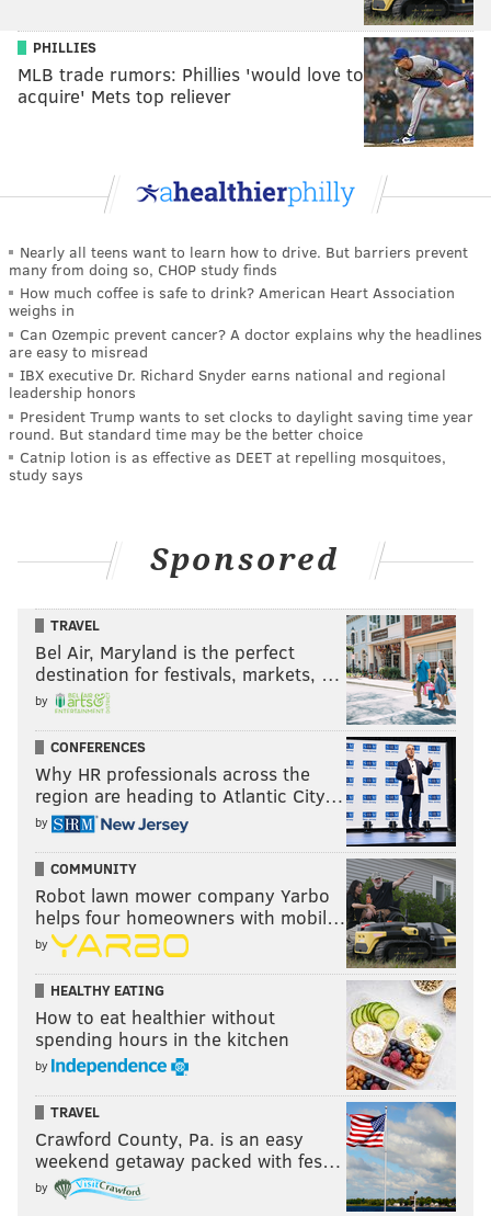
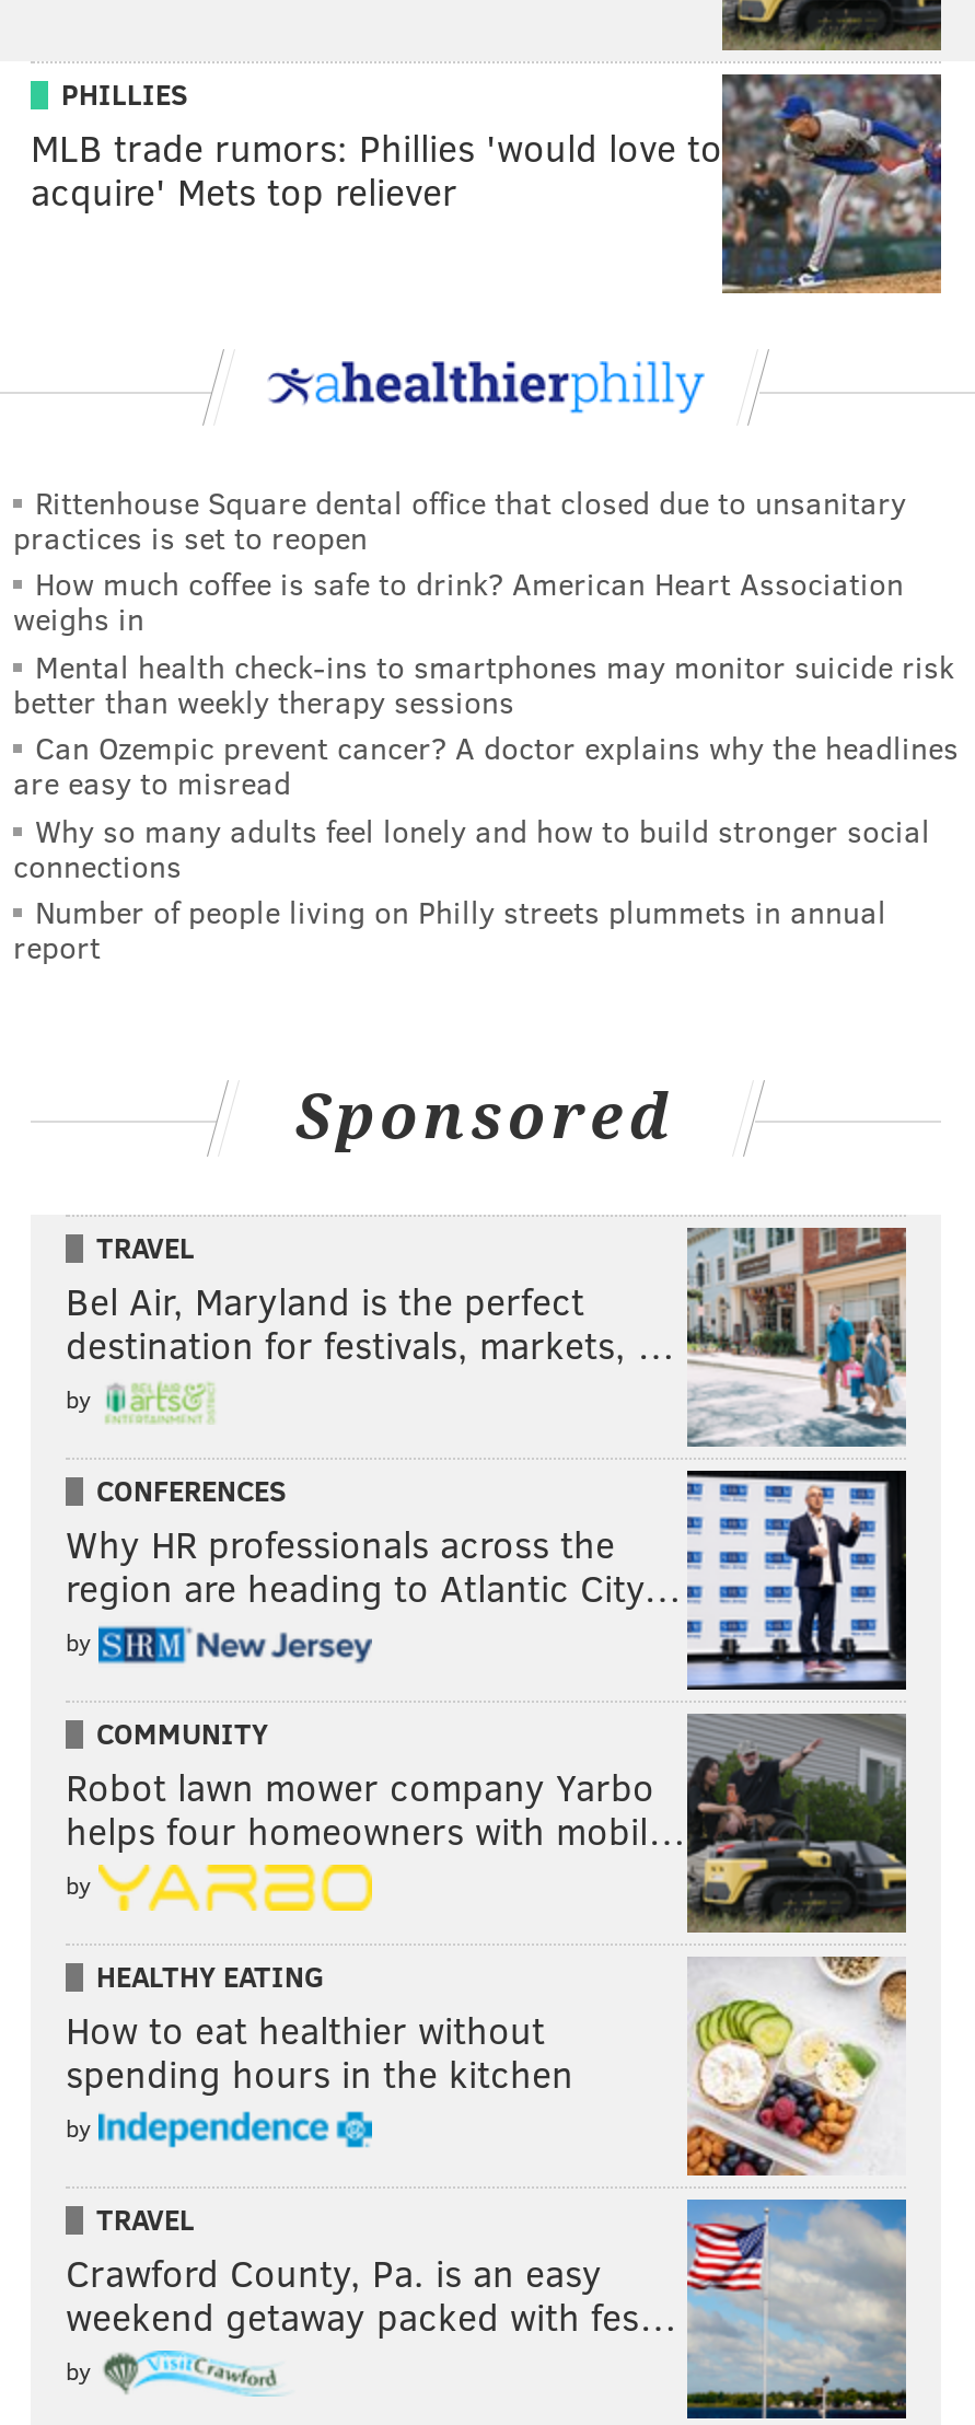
- Nearly all teens want to learn how to drive. But barriers prevent
- many from doing so, CHOP study finds
+ Rittenhouse Square dental office that closed due to unsanitary
+ practices is set to reopen

+ Mental health check-ins to smartphones may monitor suicide risk
+ better than weekly therapy sessions

moved down: Can Ozempic prevent cancer? A doctor explains why the headlines | are easy to misread

- IBX executive Dr. Richard Snyder earns national and regional
- leadership honors
- President Trump wants to set clocks to daylight saving time year
- round. But standard time may be the better choice
- Catnip lotion is as effective as DEET at repelling mosquitoes,
- study says
+ Why so many adults feel lonely and how to build stronger social
+ connections
+ Number of people living on Philly streets plummets in annual
+ report
